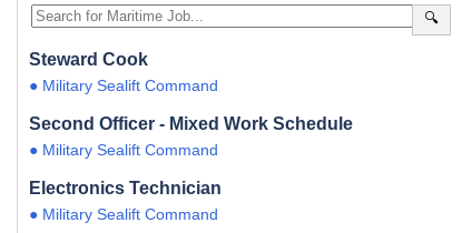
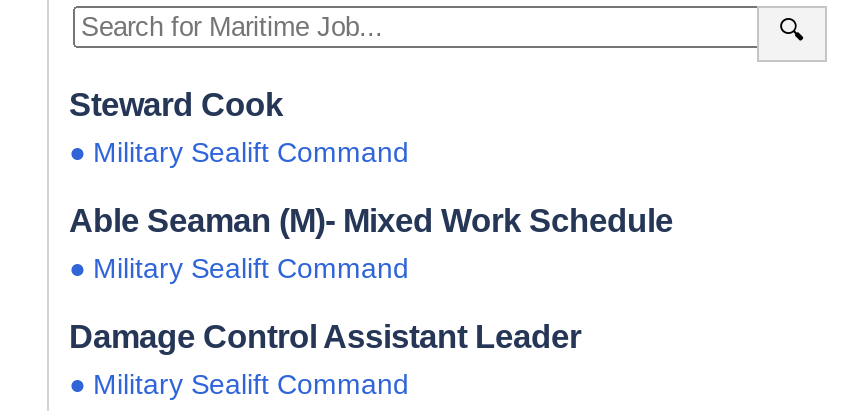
- Second Officer - Mixed Work Schedule
+ Able Seaman (M)- Mixed Work Schedule

- Electronics Technician
+ Damage Control Assistant Leader
